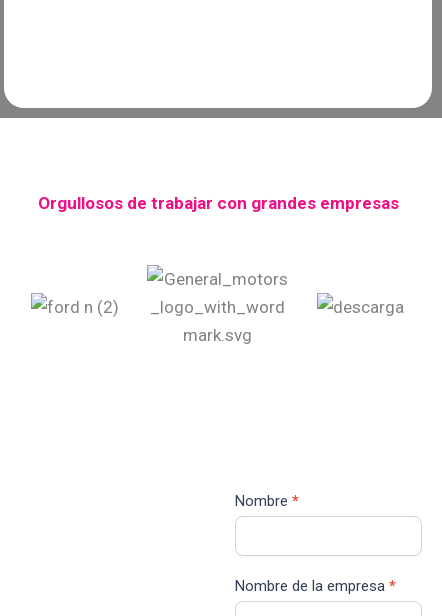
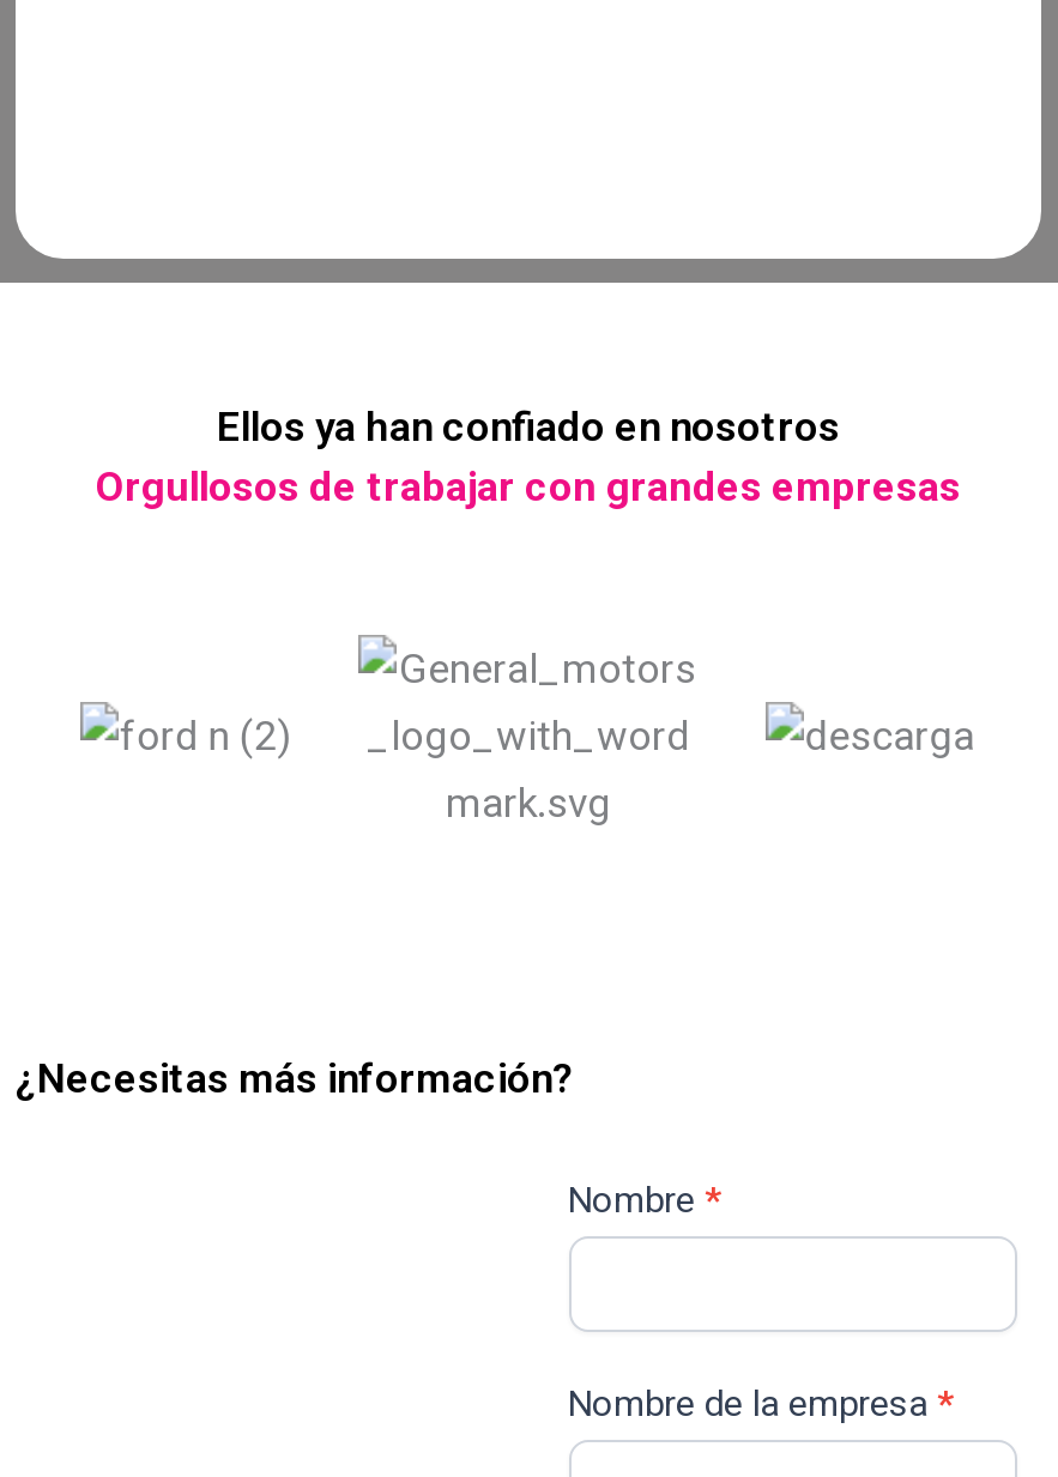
+ Ellos ya han confiado en nosotros

+ ¿Necesitas más información?
